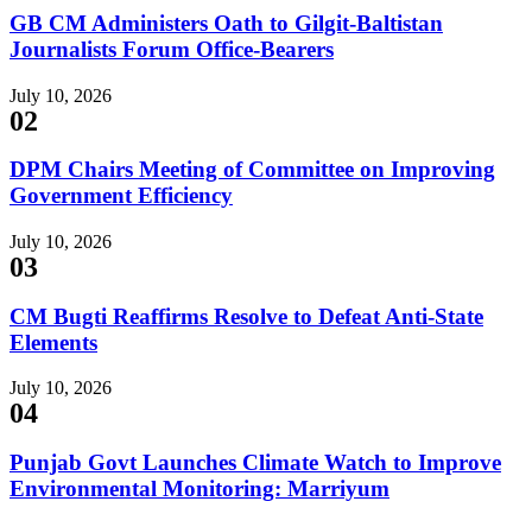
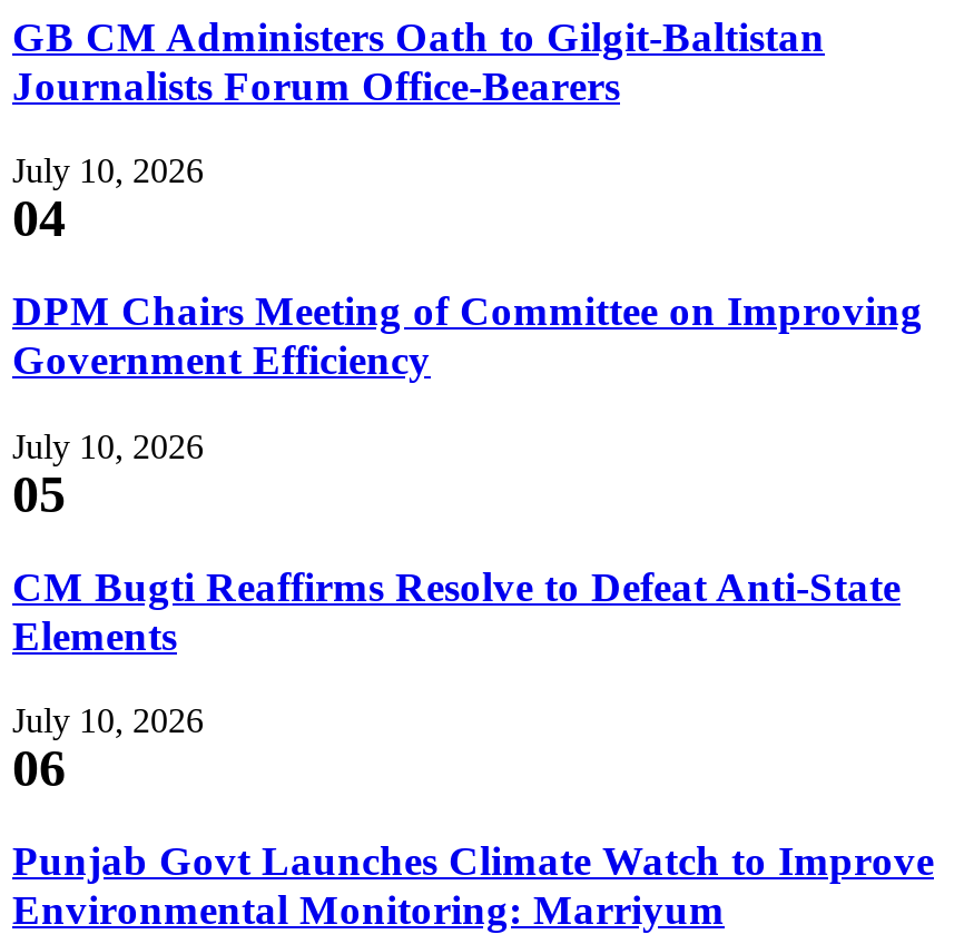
- 02
+ 04

- 03
+ 05

- 04
+ 06
